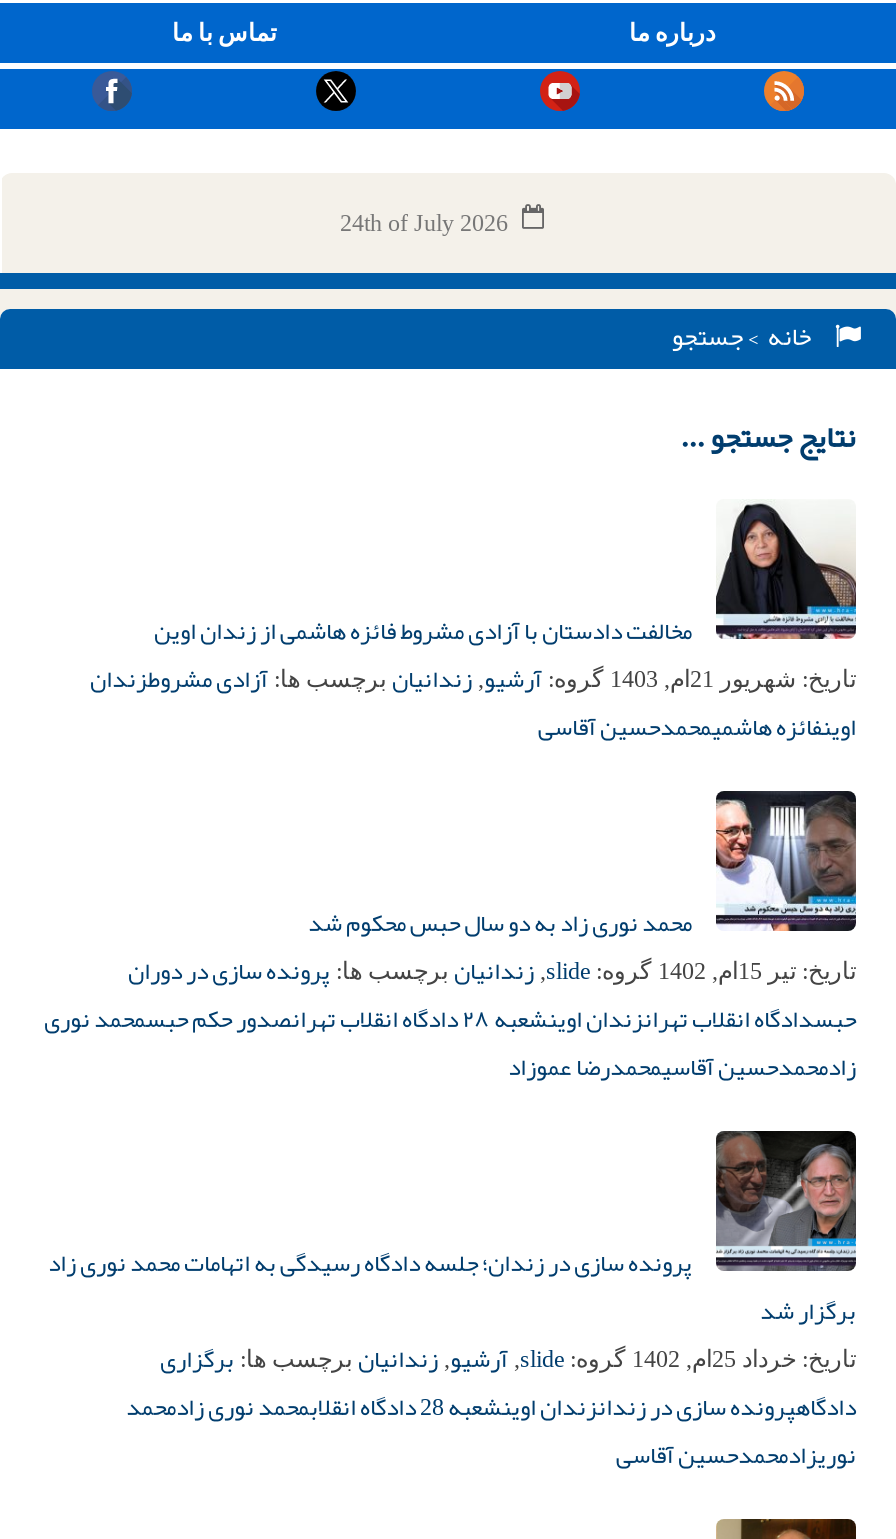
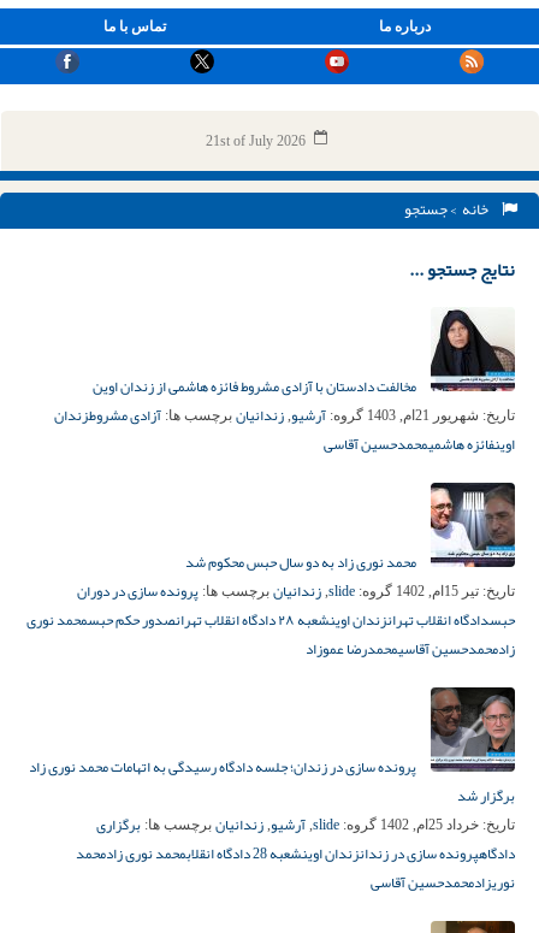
- 24th of July 2026
+ 21st of July 2026
